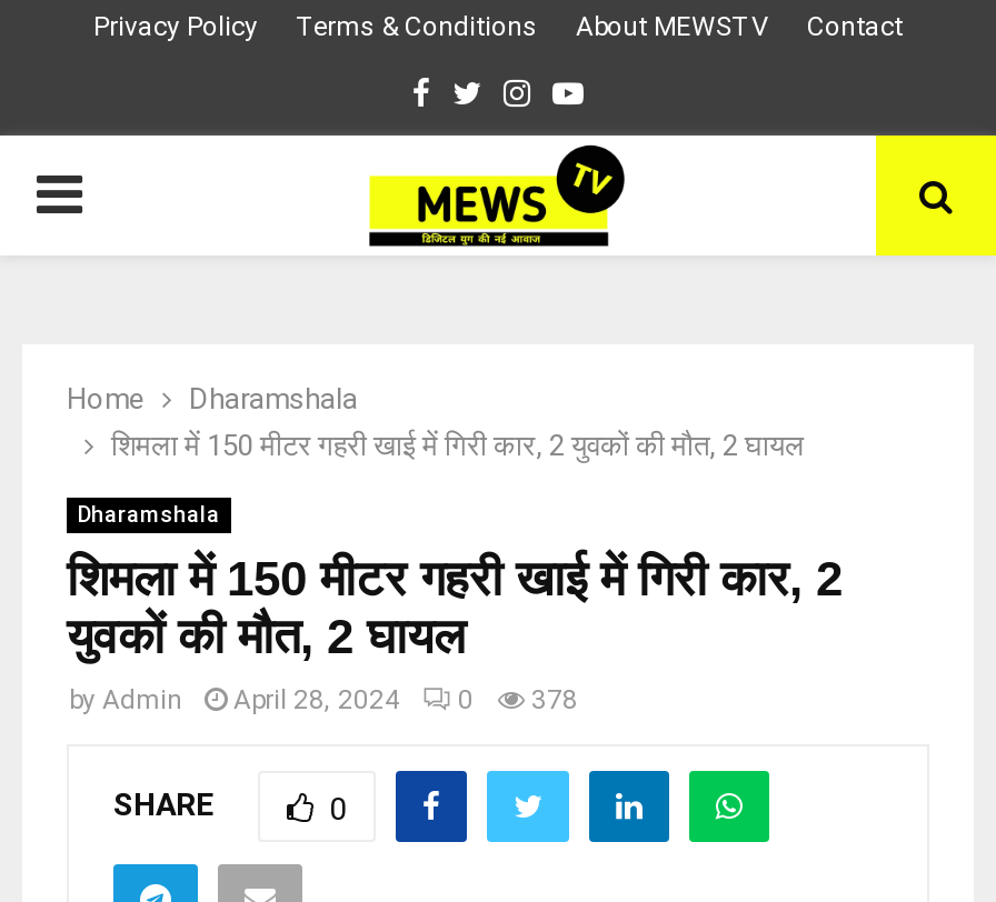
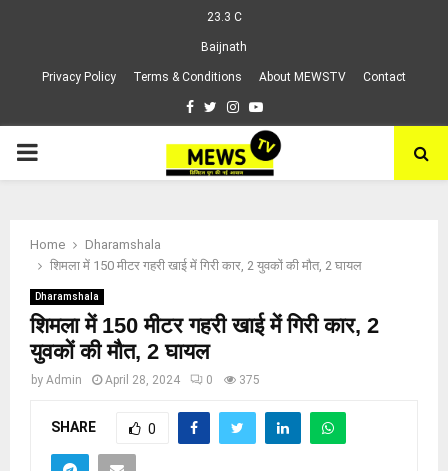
+ 23.3 C
+ Baijnath

- by Admin April 28, 2024 0 378
+ by Admin April 28, 2024 0 375
